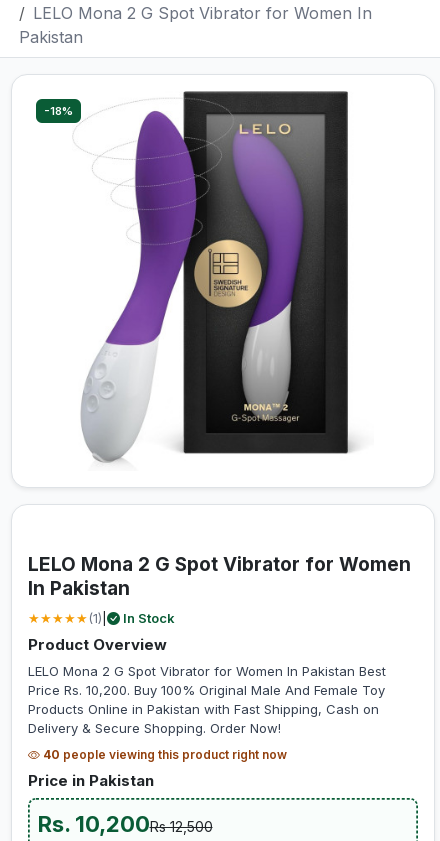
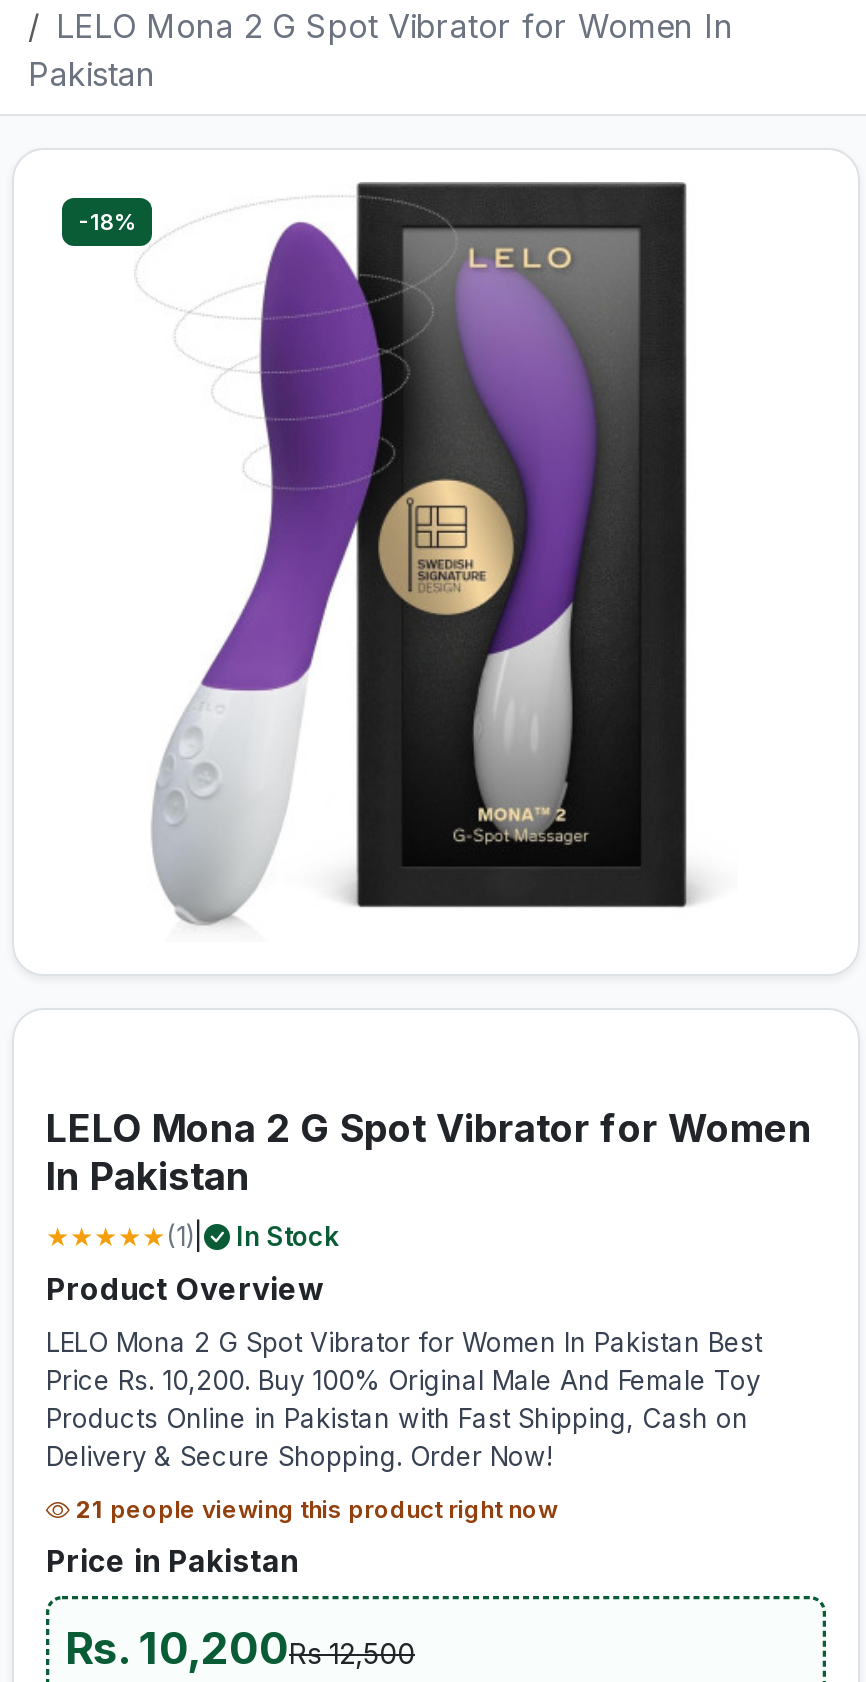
- 40 people viewing this product right now
+ 21 people viewing this product right now
